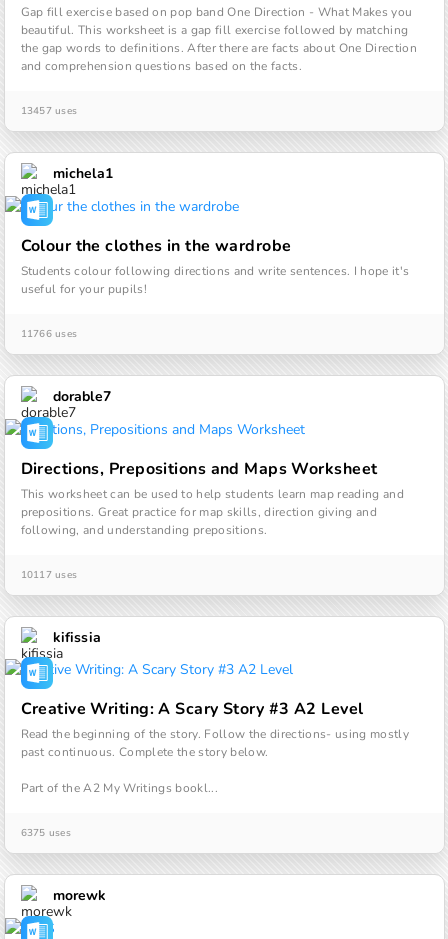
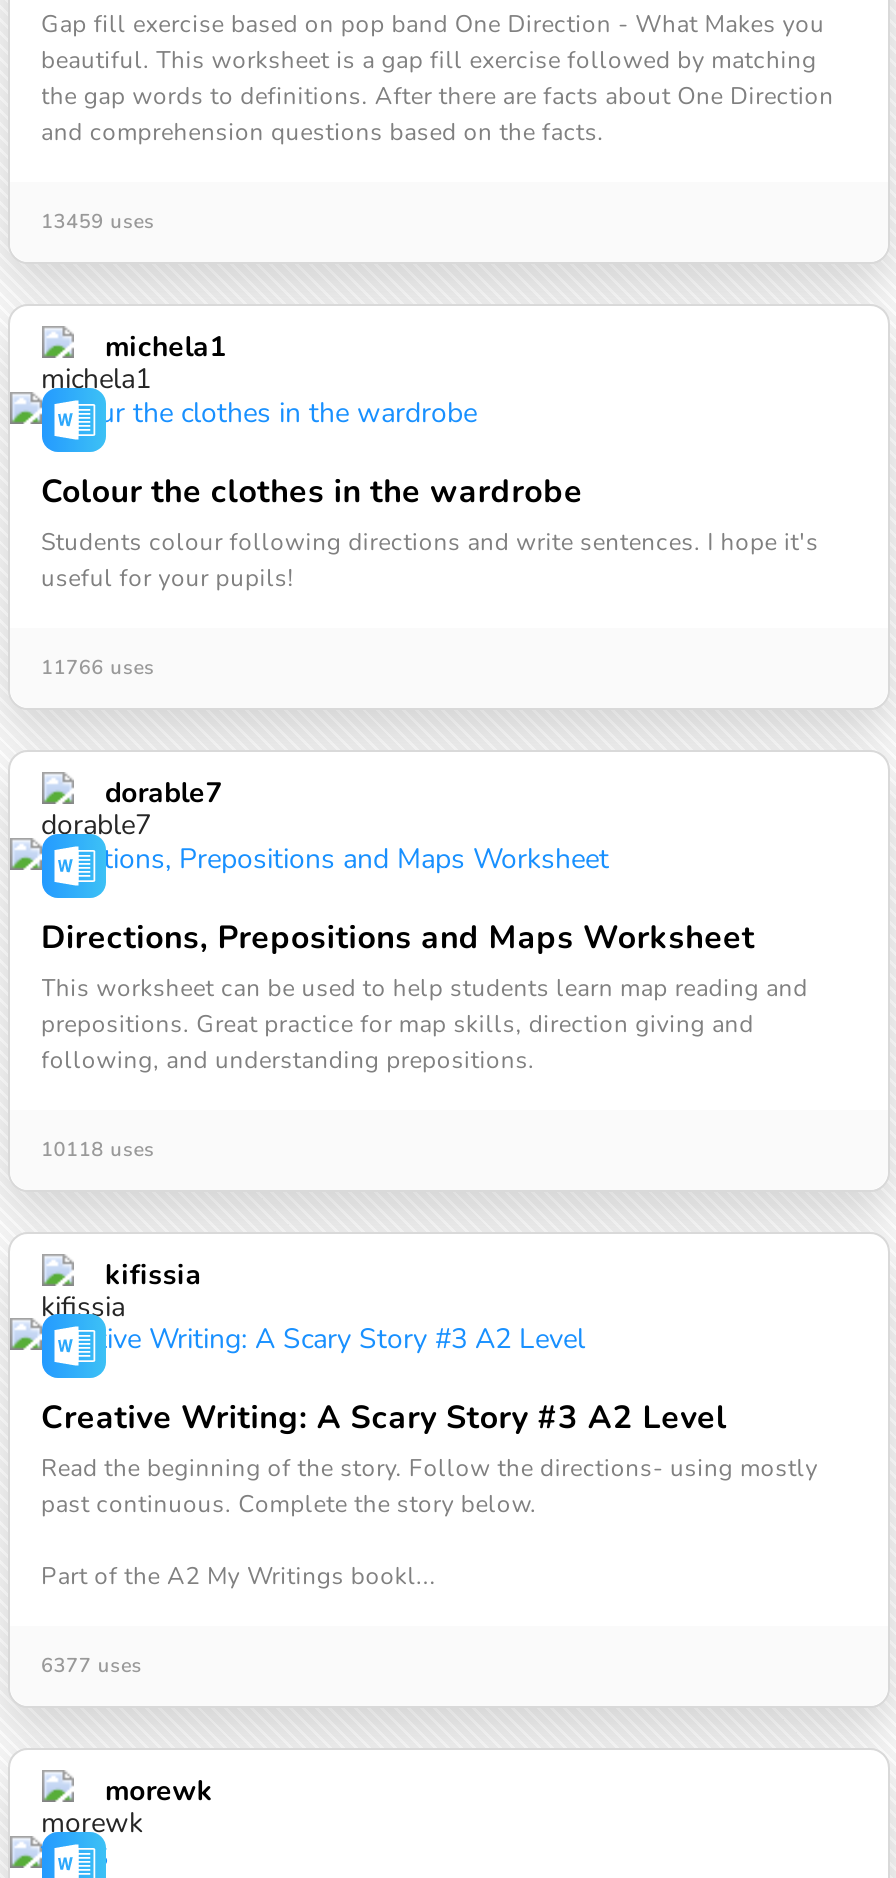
- 13457 uses
+ 13459 uses

- 10117 uses
+ 10118 uses

- 6375 uses
+ 6377 uses
